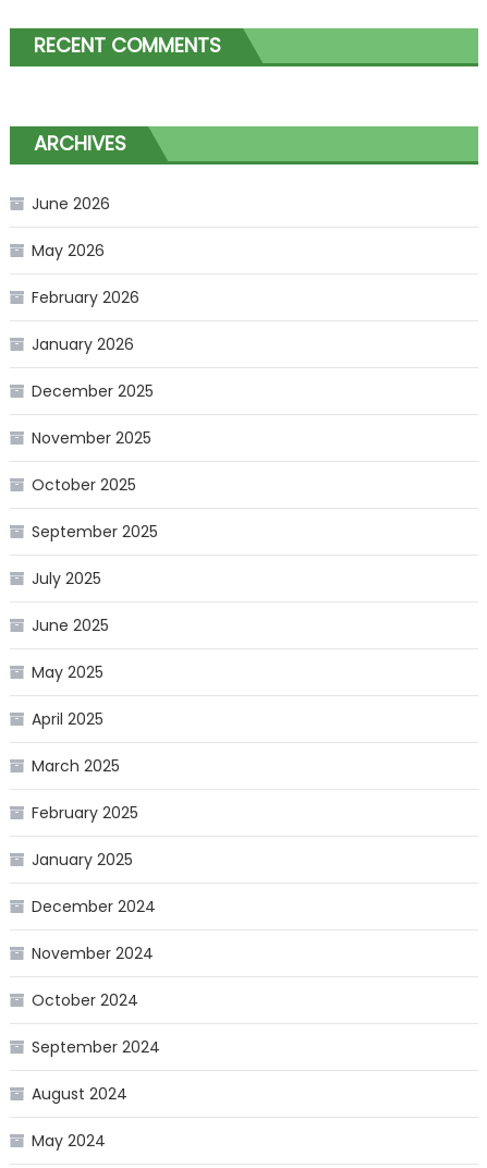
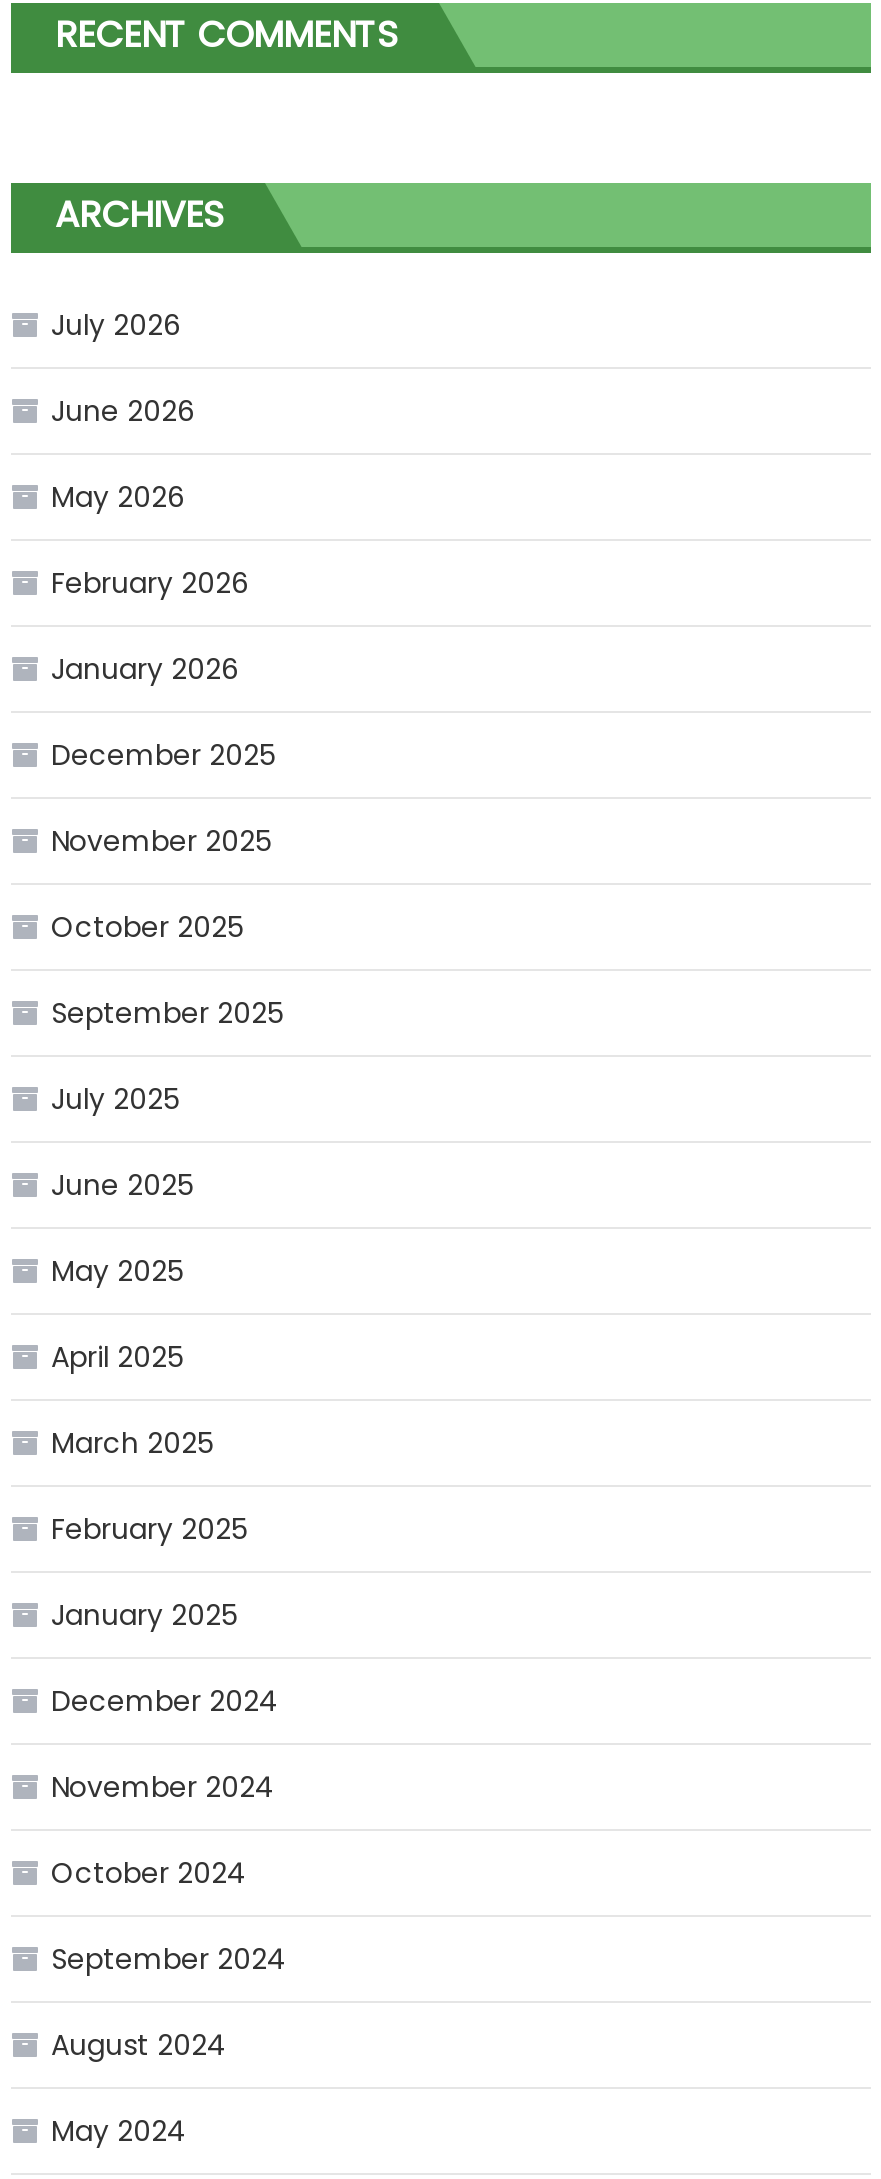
+ July 2026
